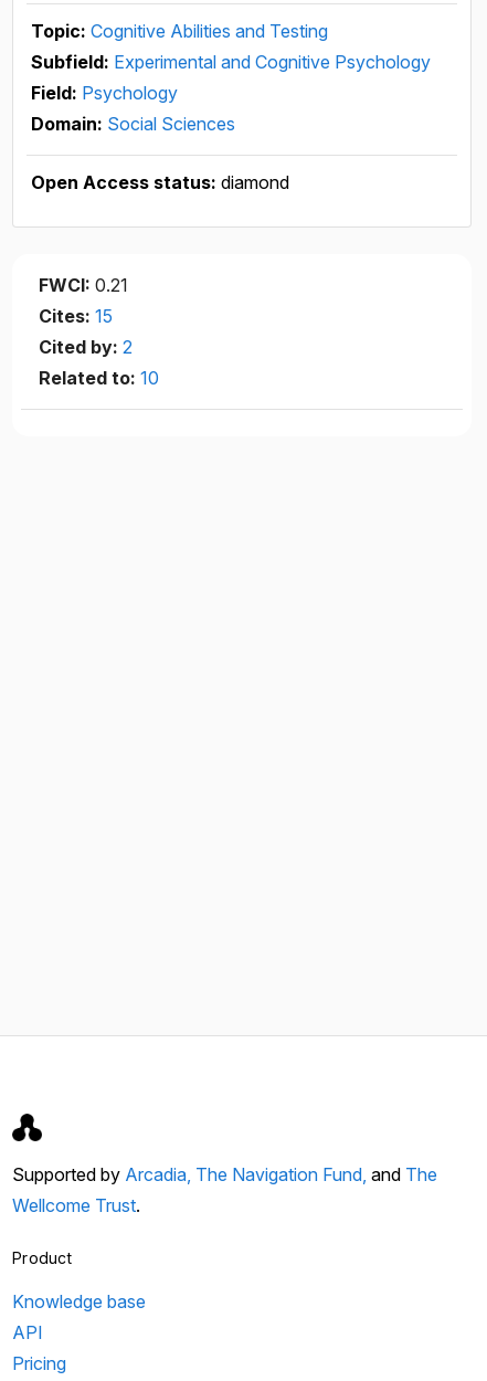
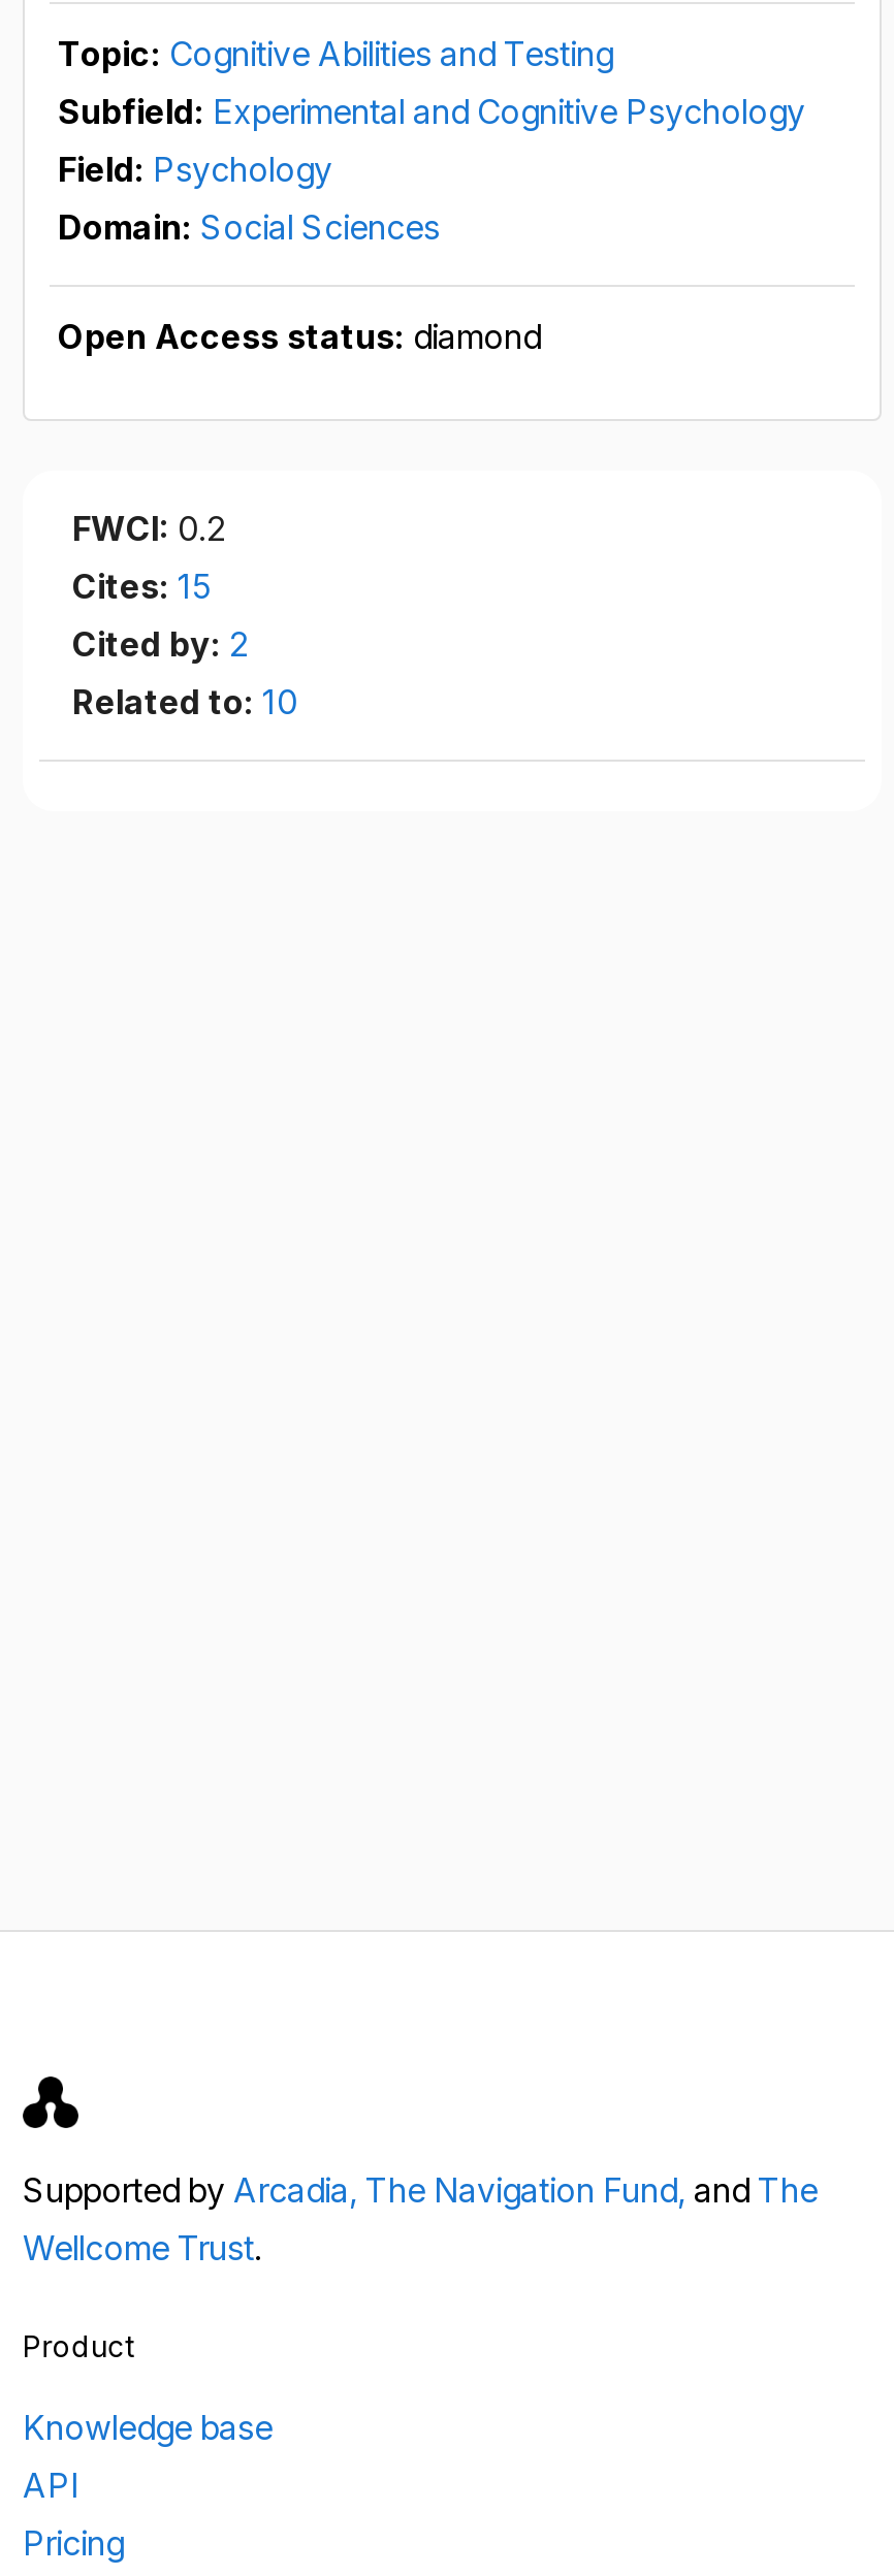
- FWCI: 0.21
+ FWCI: 0.2
